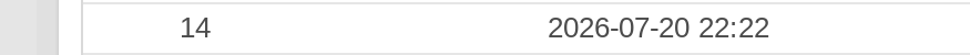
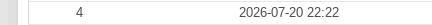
- 14
+ 4
